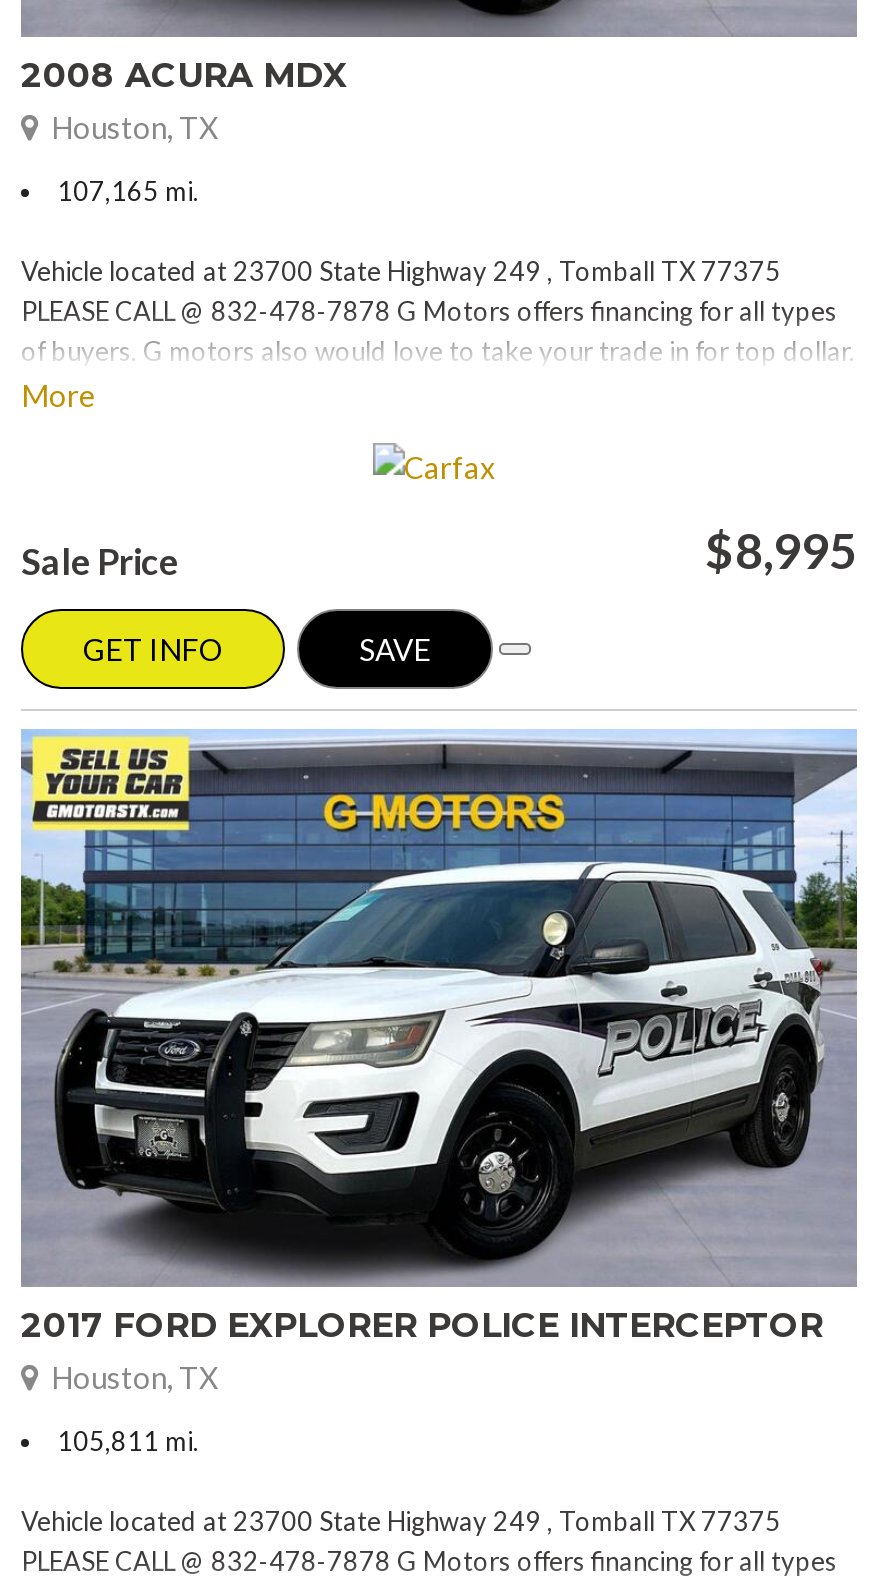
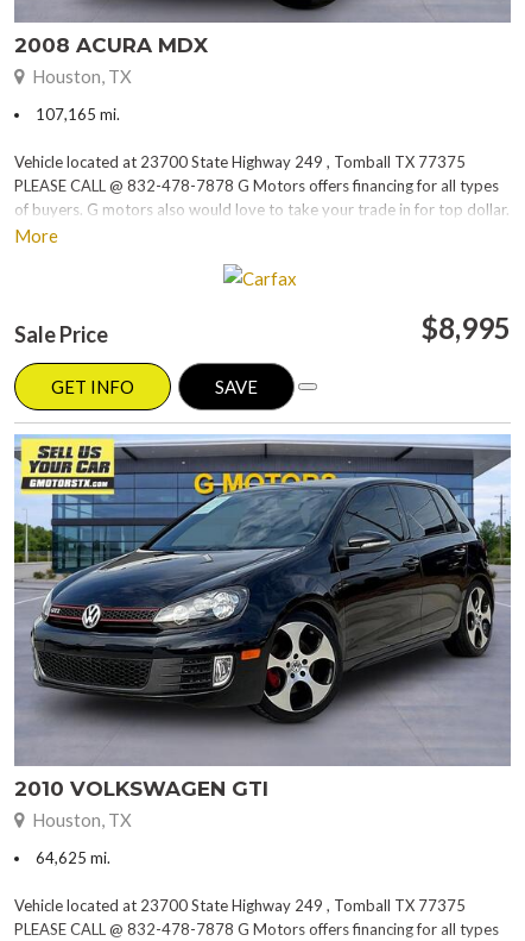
- [image]
- 2017 FORD EXPLORER POLICE INTERCEPTOR
+ [image]
+ 2010 VOLKSWAGEN GTI

- 105,811 mi.
+ 64,625 mi.
